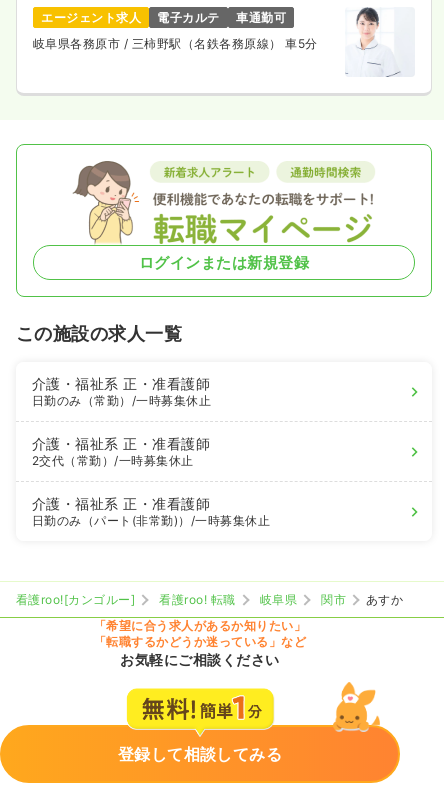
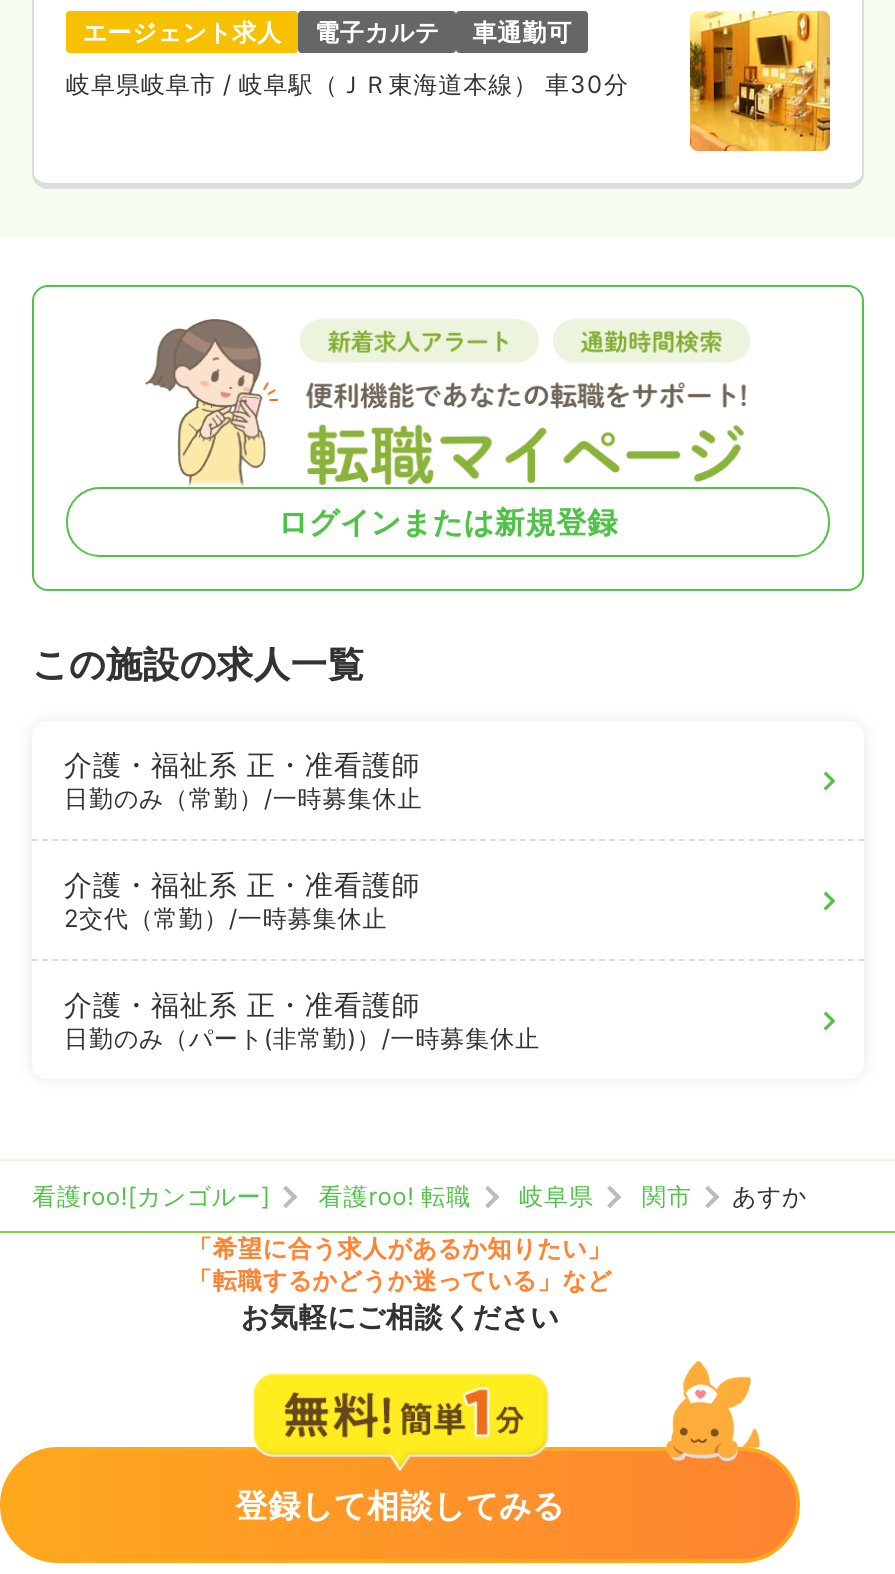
- [image]
- 岐阜県各務原市/ 三柿野駅（名鉄各務原線） 車5分
+ [image]
+ 岐阜県岐阜市/ 岐阜駅（ＪＲ東海道本線） 車30分
